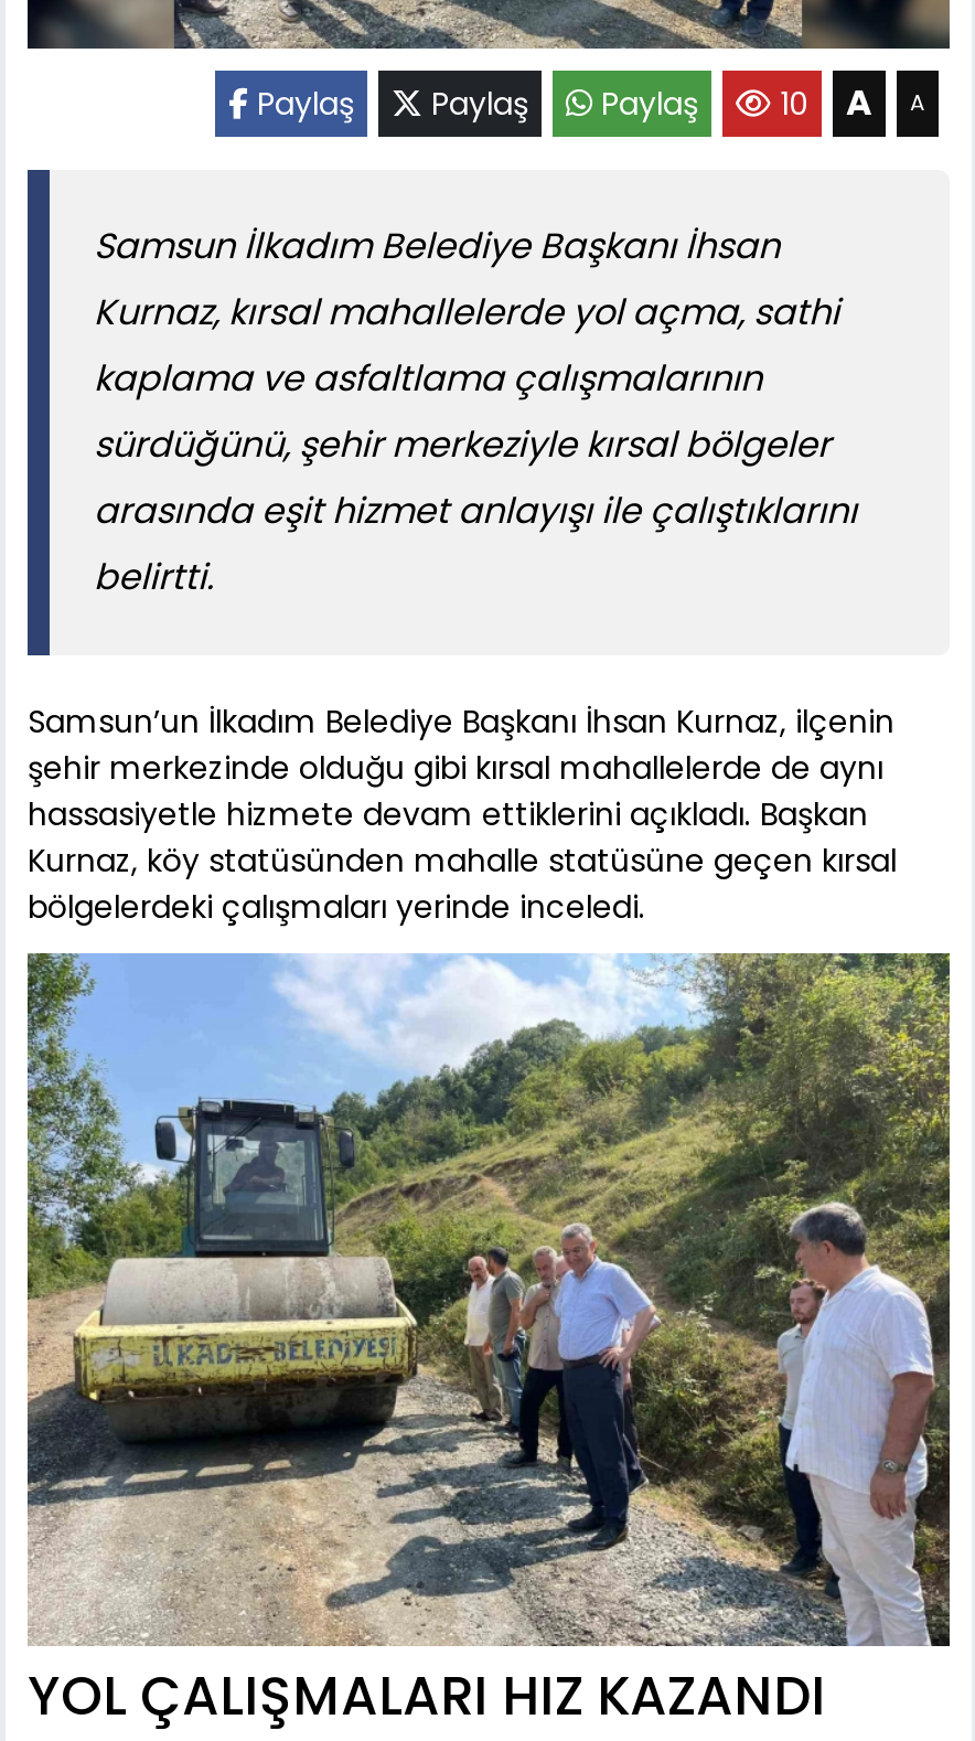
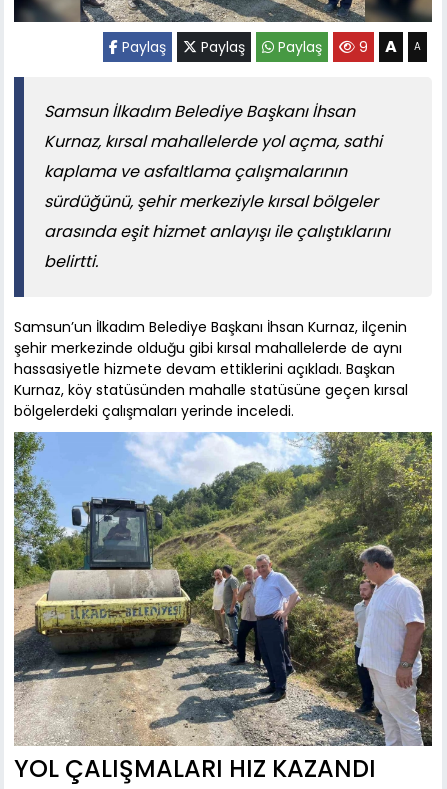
- Paylaş Paylaş Paylaş 10 A A
+ Paylaş Paylaş Paylaş 9 A A
